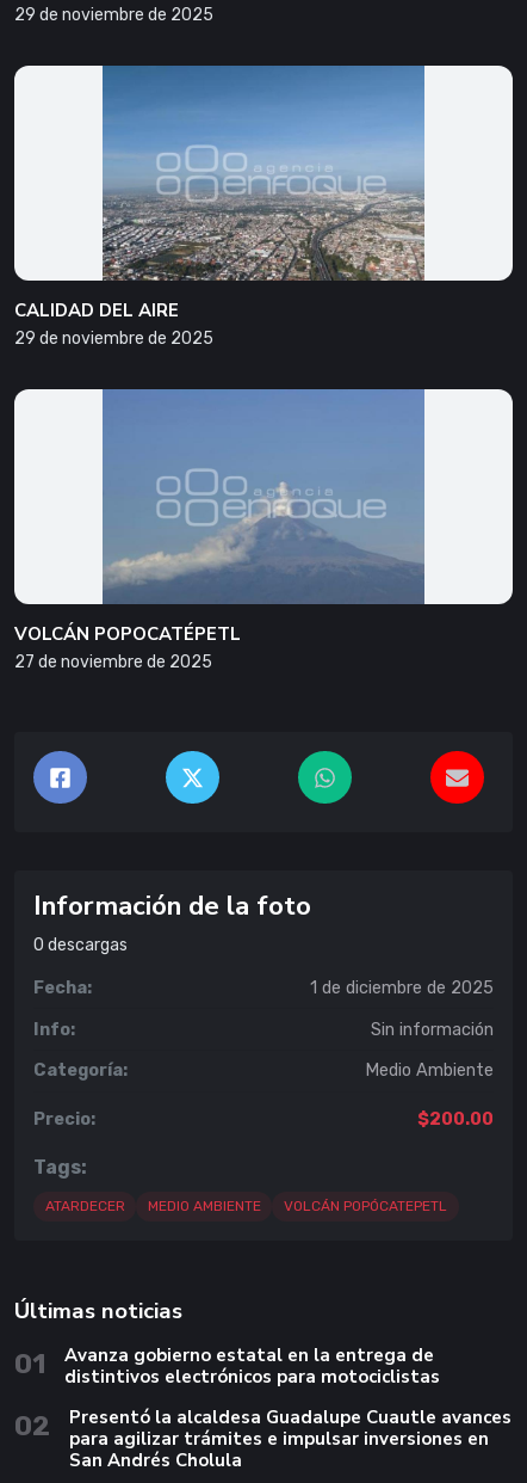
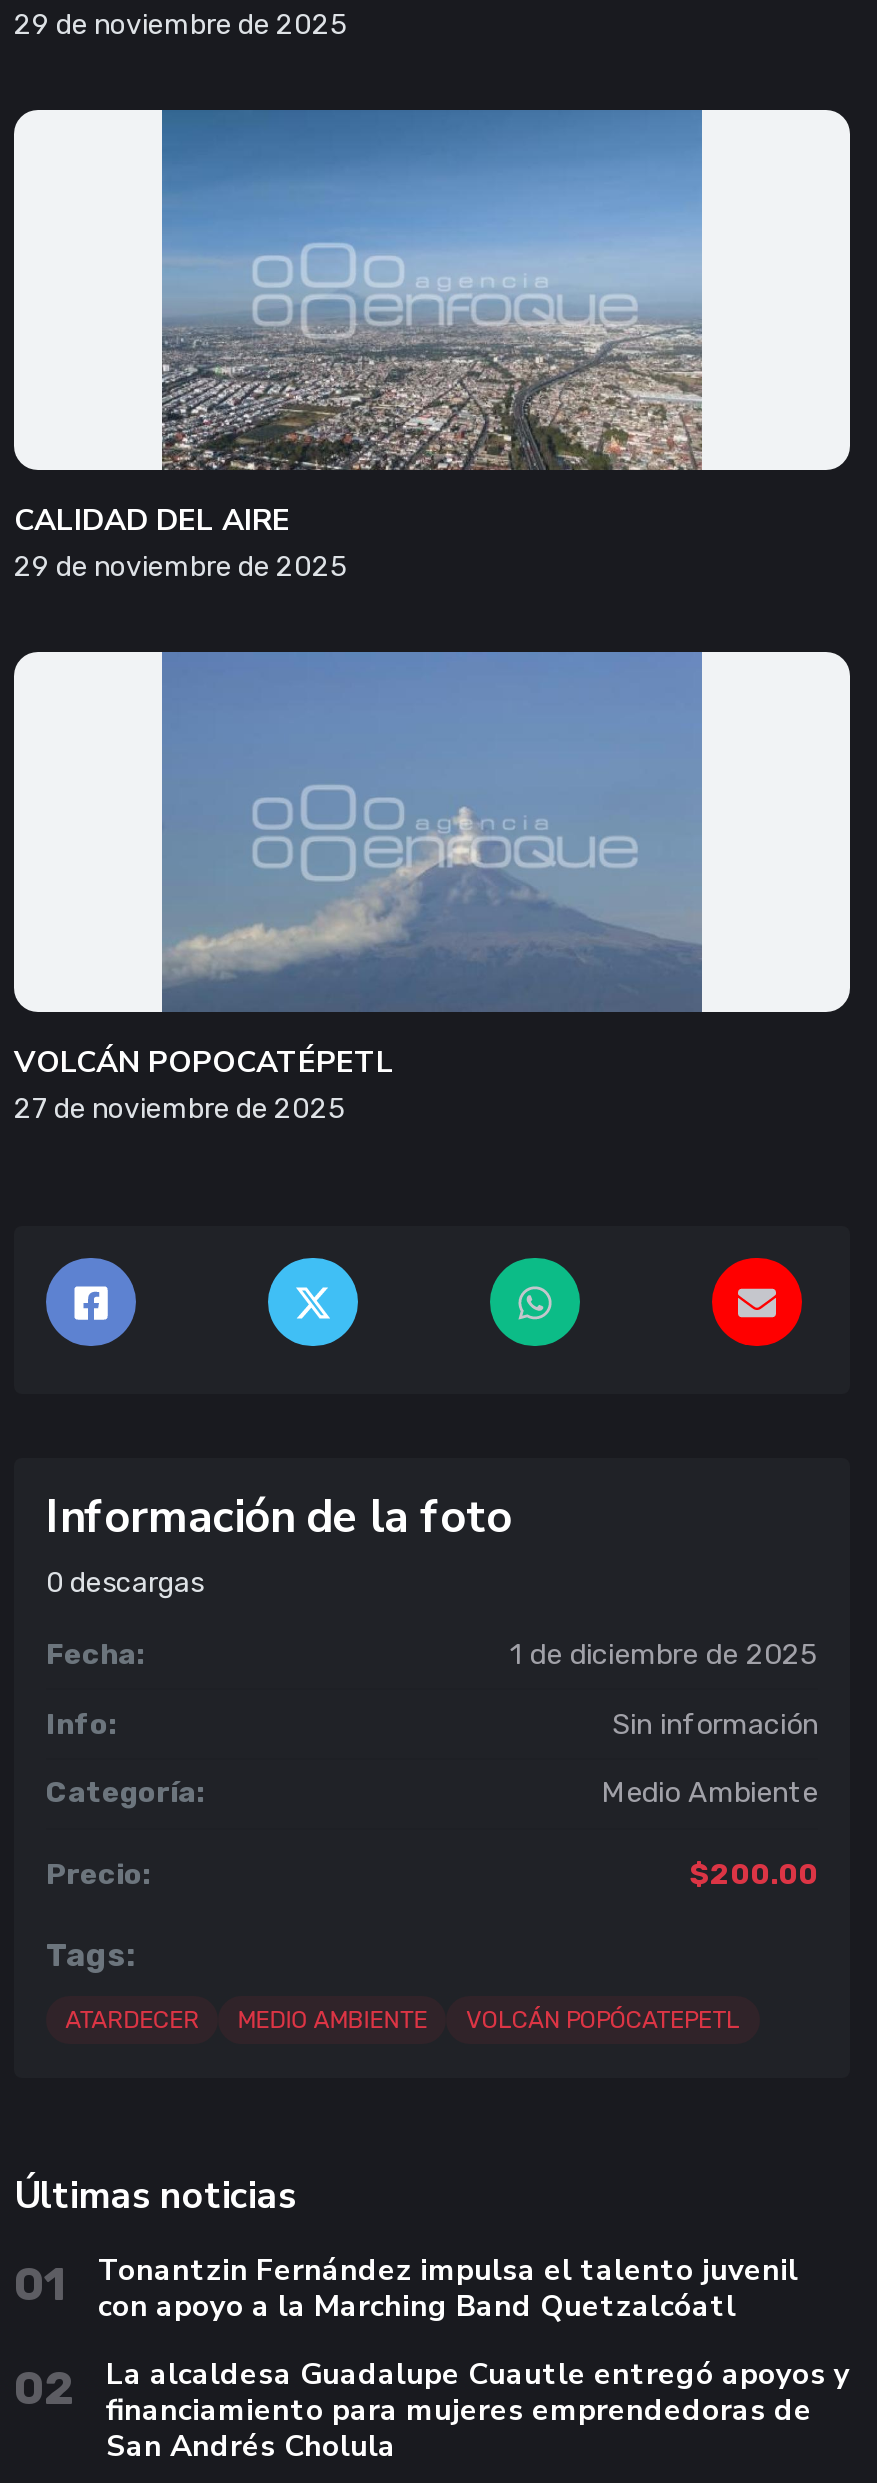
- Avanza gobierno estatal en la entrega de
- distintivos electrónicos para motociclistas
+ Tonantzin Fernández impulsa el talento juvenil
+ con apoyo a la Marching Band Quetzalcóatl

- Presentó la alcaldesa Guadalupe Cuautle avances
- para agilizar trámites e impulsar inversiones en
+ La alcaldesa Guadalupe Cuautle entregó apoyos y
+ financiamiento para mujeres emprendedoras de
